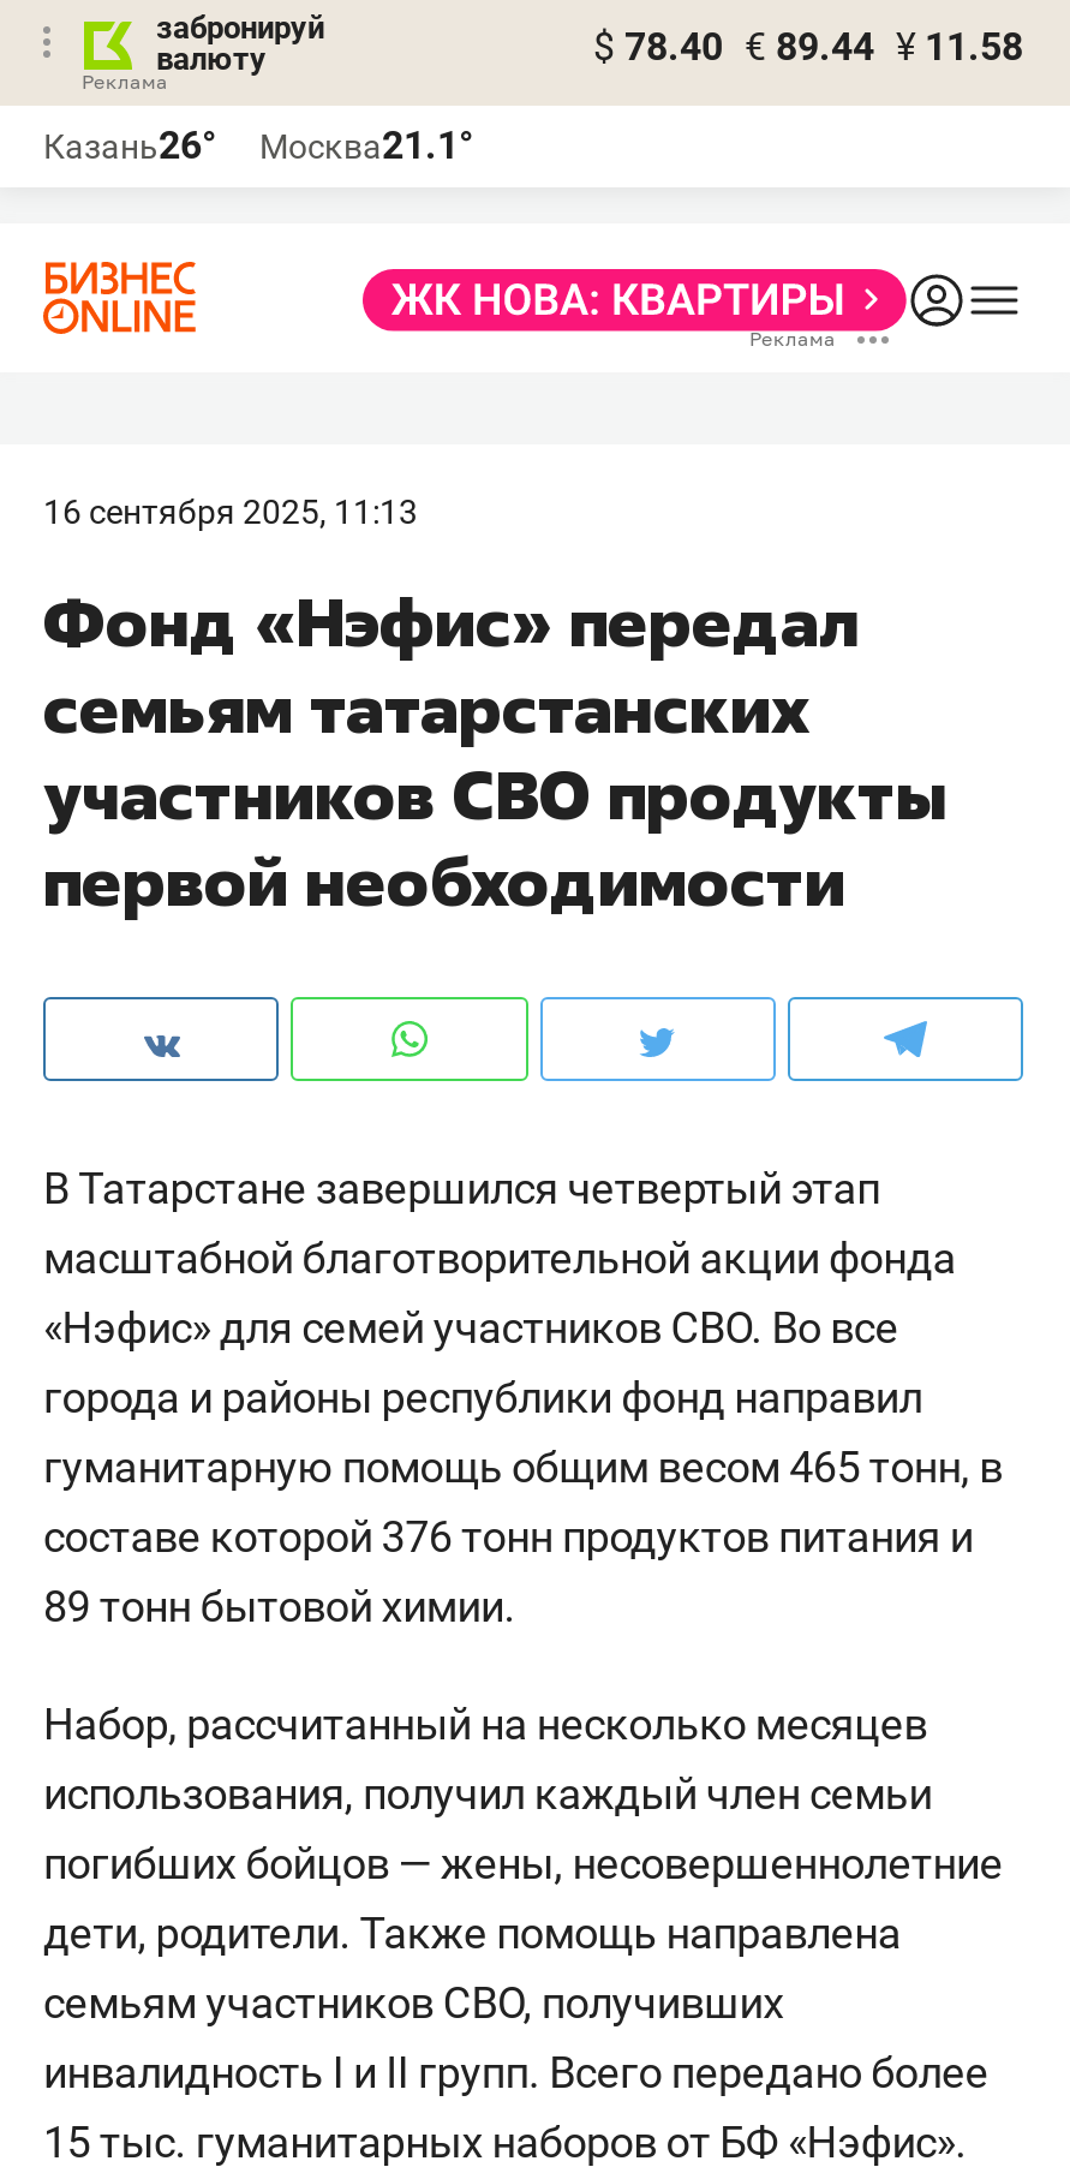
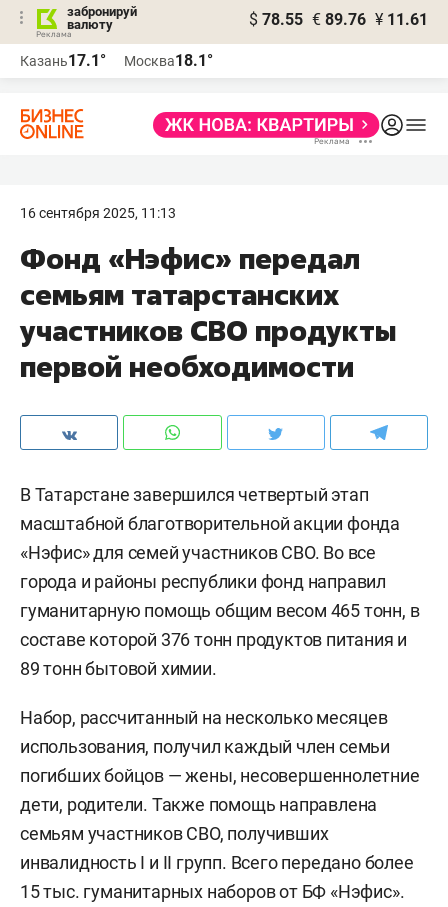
- $ 78.40 € 89.44 ¥ 11.58
+ $ 78.55 € 89.76 ¥ 11.61

- Казань26°
+ Казань17.1°

- Москва21.1°
+ Москва18.1°
